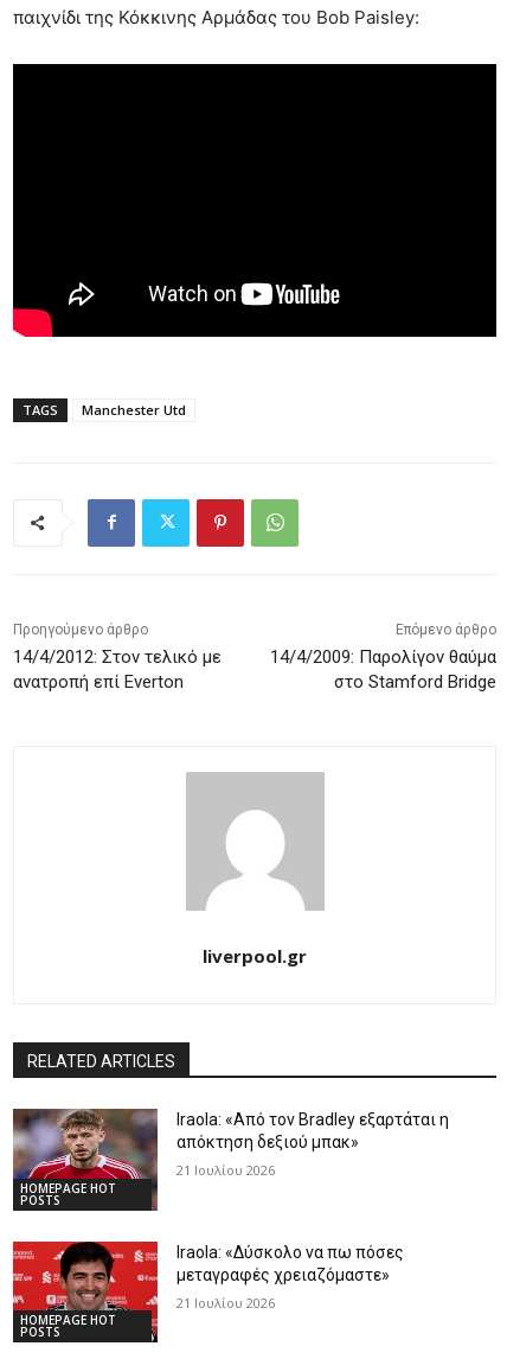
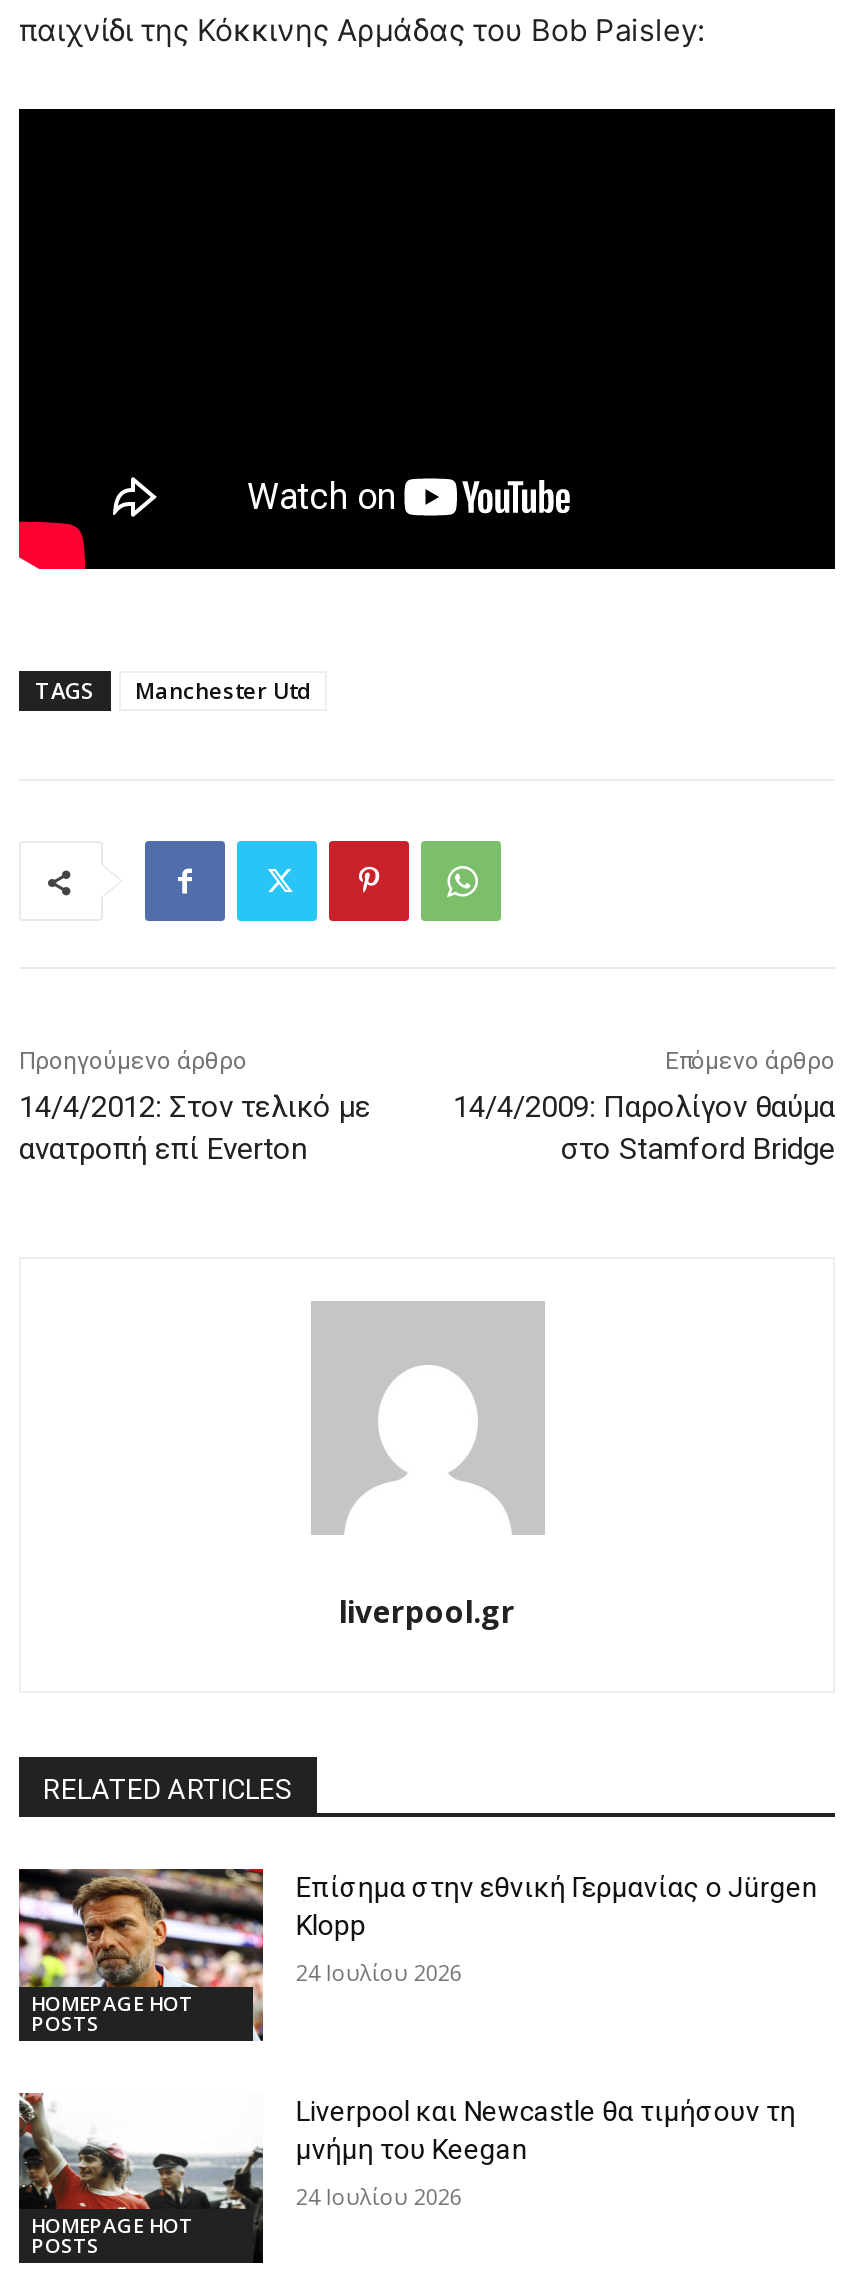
- [image]
- Iraola: «Από τον Bradley εξαρτάται η
- απόκτηση δεξιού μπακ»
+ [image]
+ Επίσημα στην εθνική Γερμανίας ο Jürgen
+ Klopp

- 21 Ιουλίου 2026
+ 24 Ιουλίου 2026

- [image]
- Iraola: «Δύσκολο να πω πόσες
- μεταγραφές χρειαζόμαστε»
+ [image]
+ Liverpool και Newcastle θα τιμήσουν τη
+ μνήμη του Keegan

- 21 Ιουλίου 2026
+ 24 Ιουλίου 2026
